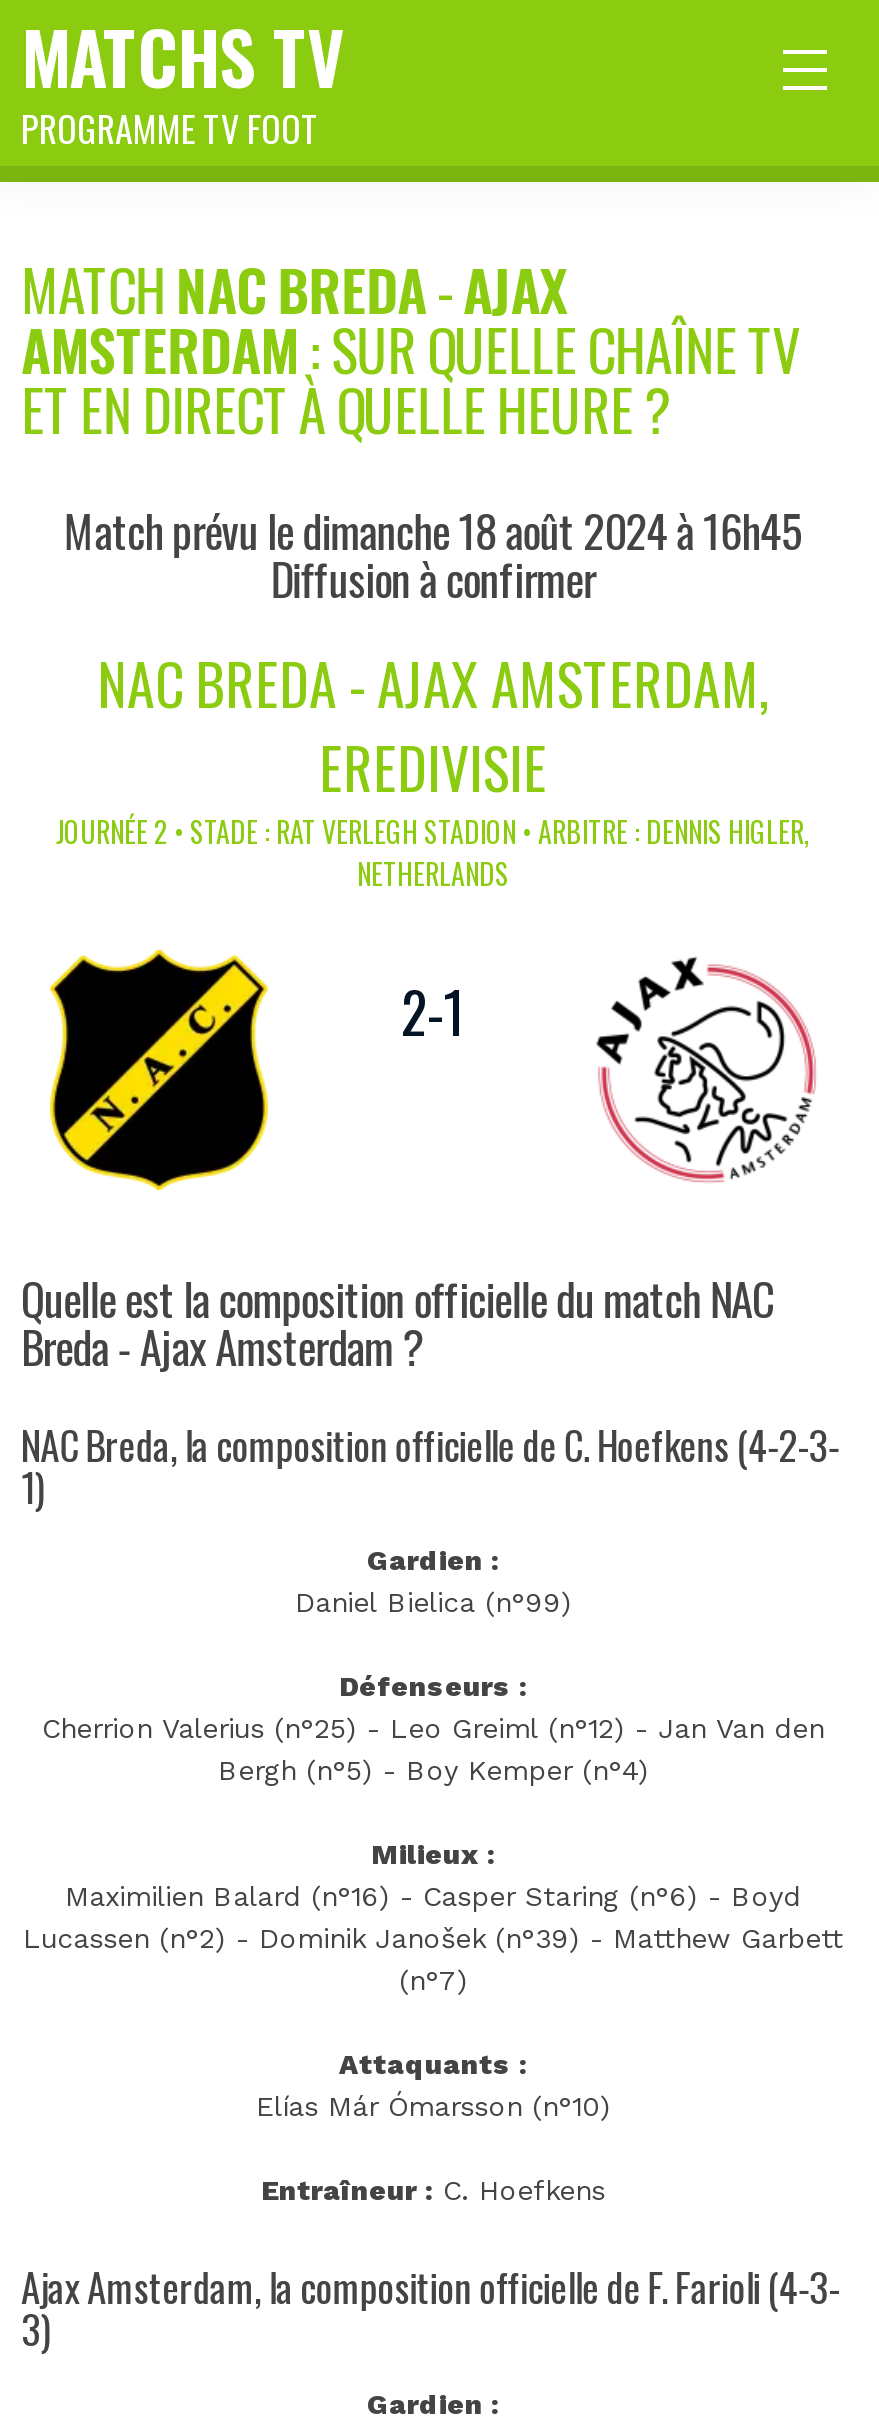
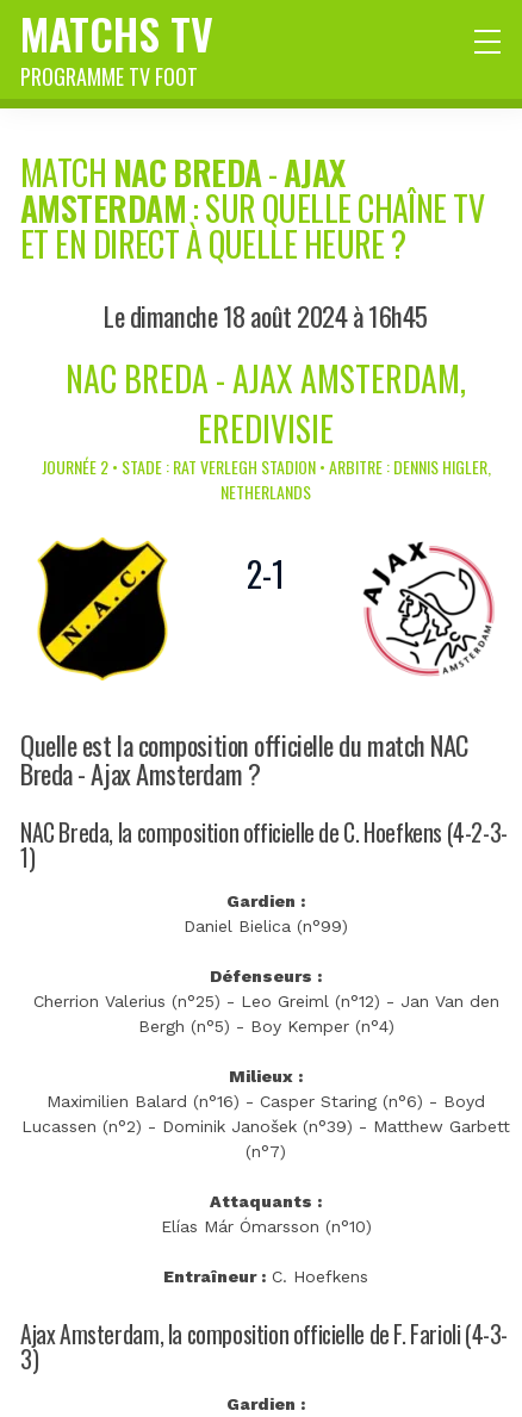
- Match prévu le dimanche 18 août 2024 à 16h45
- Diffusion à confirmer
+ Le dimanche 18 août 2024 à 16h45
